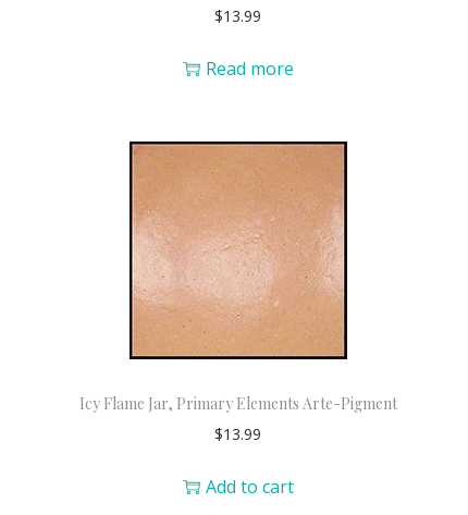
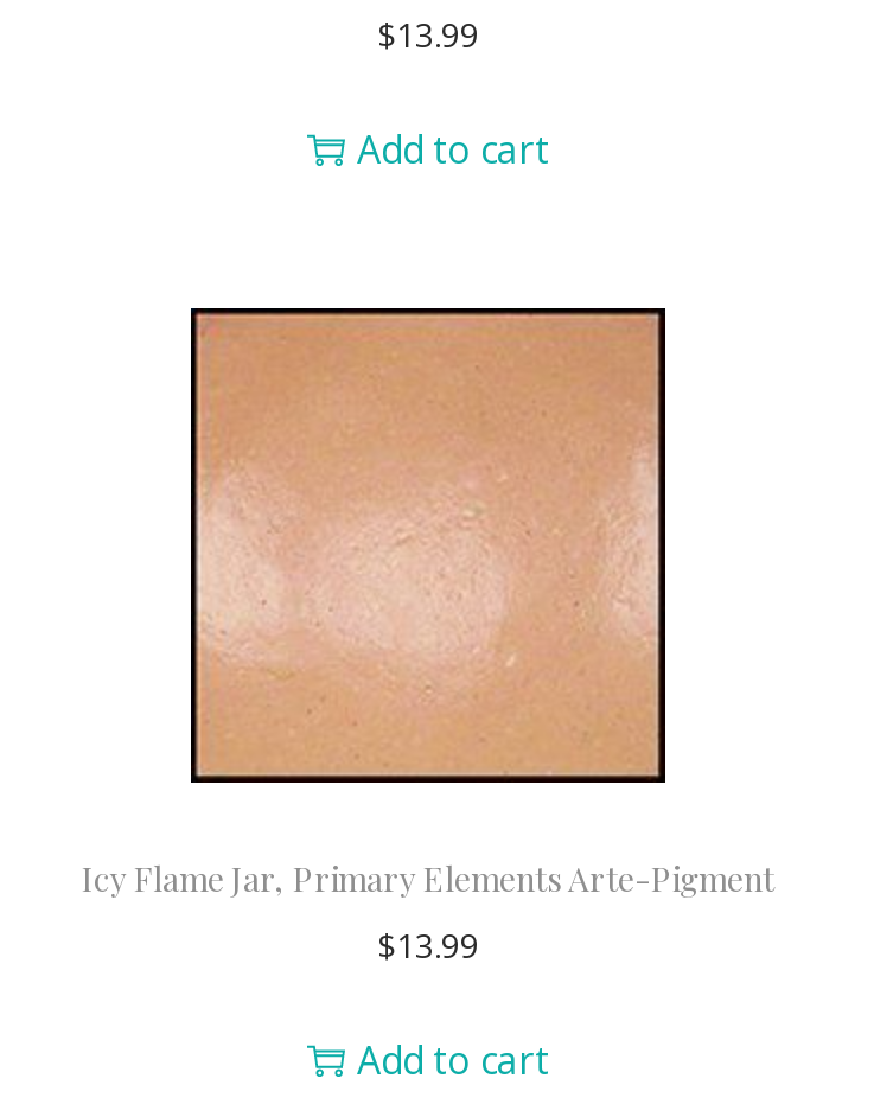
- Read more
+ Add to cart
